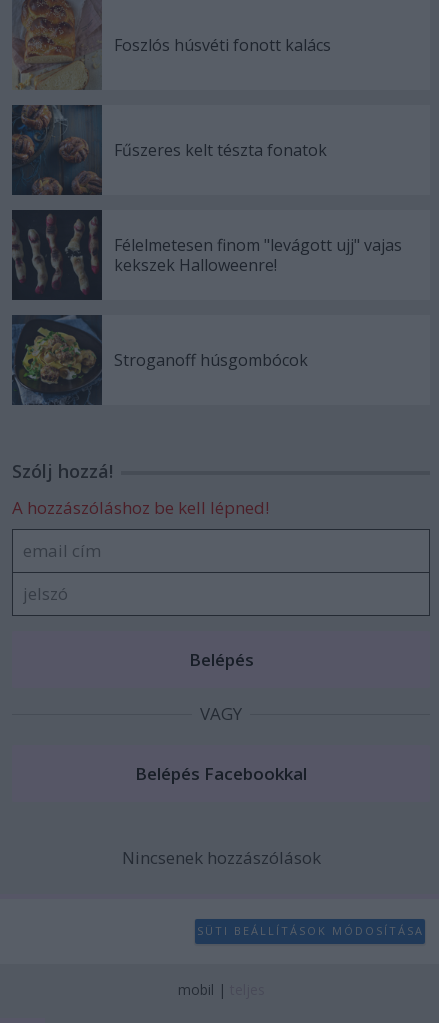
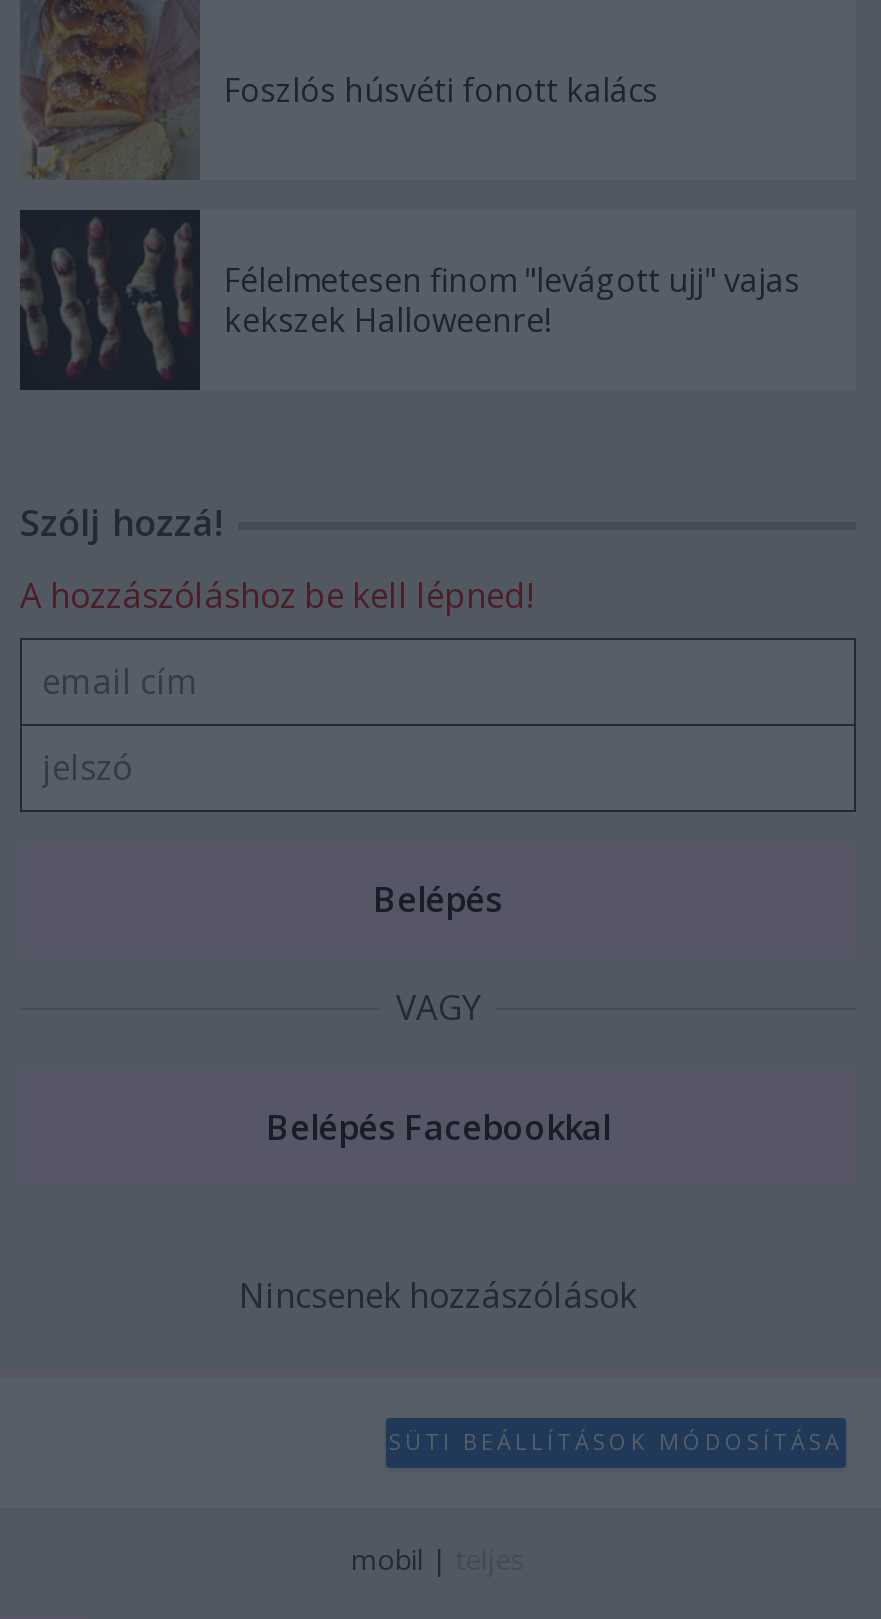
- [image]
- Fűszeres kelt tészta fonatok

- [image]
- Stroganoff húsgombócok
